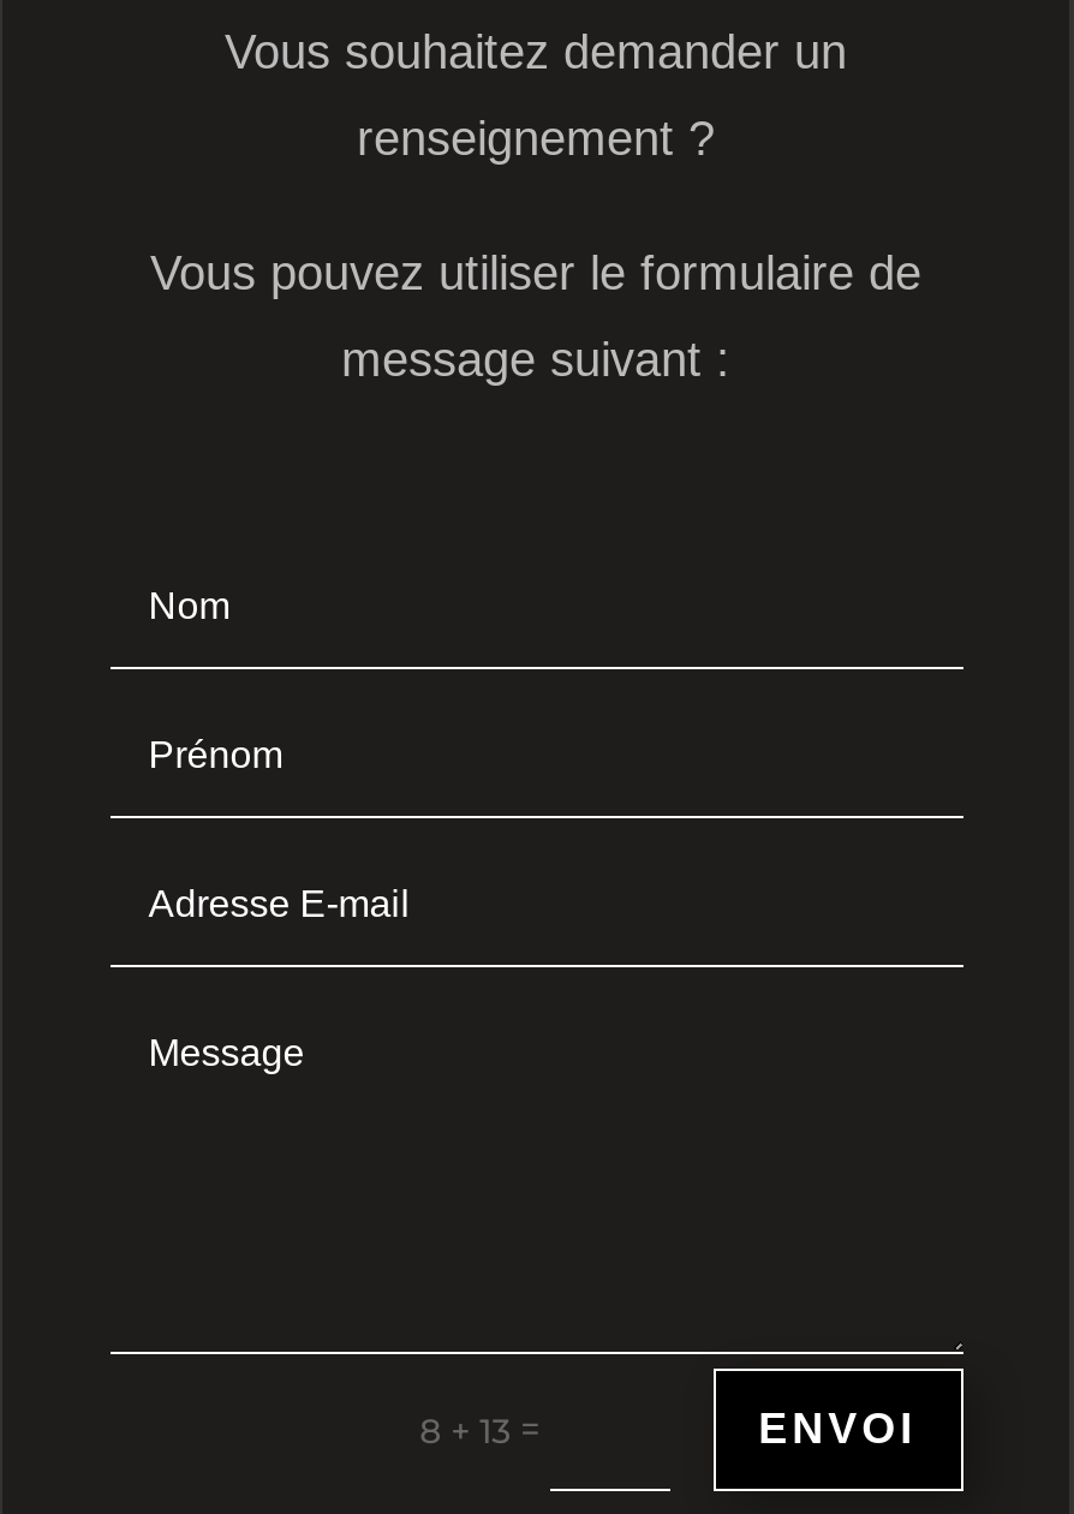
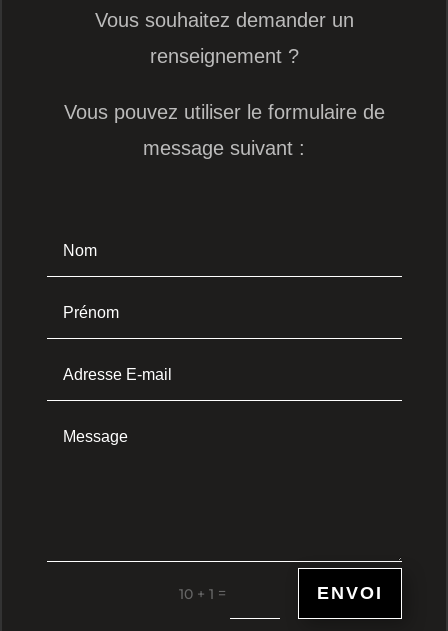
- 8 + 13 =
+ 10 + 1 =
